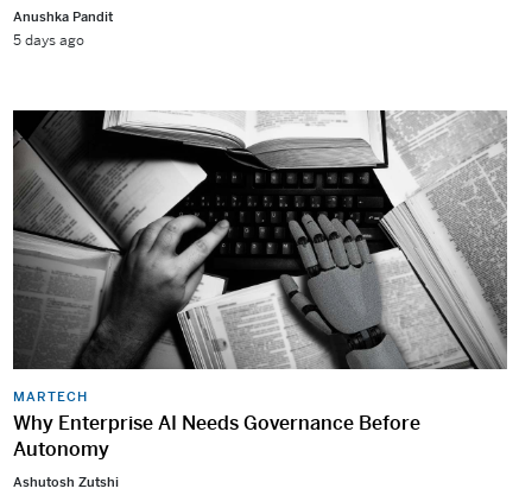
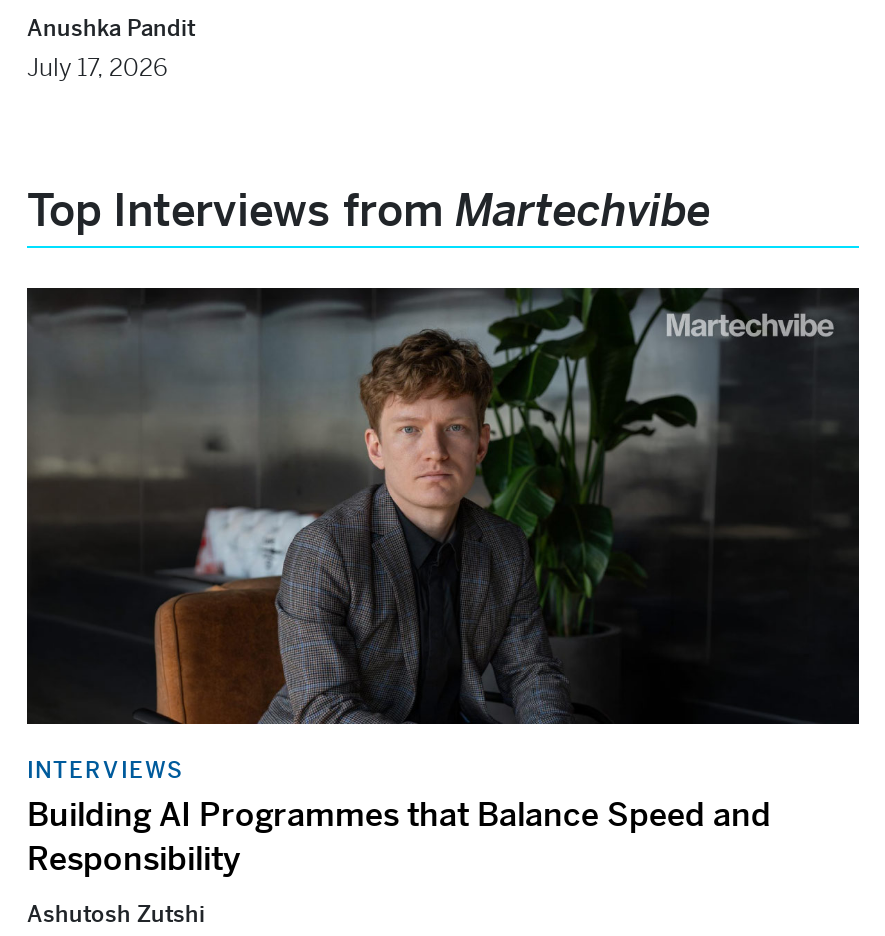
- 5 days ago
+ July 17, 2026
+ Top Interviews from Martechvibe

- [image]
- MARTECH
- Why Enterprise AI Needs Governance Before
- Autonomy
+ [image]
+ INTERVIEWS
+ Building AI Programmes that Balance Speed and
+ Responsibility
